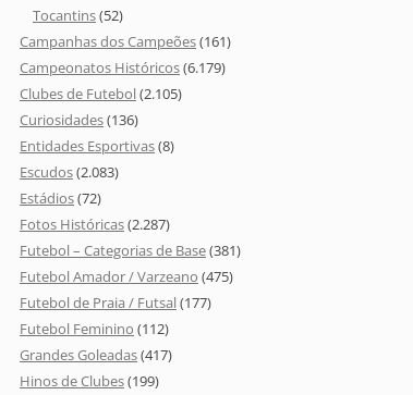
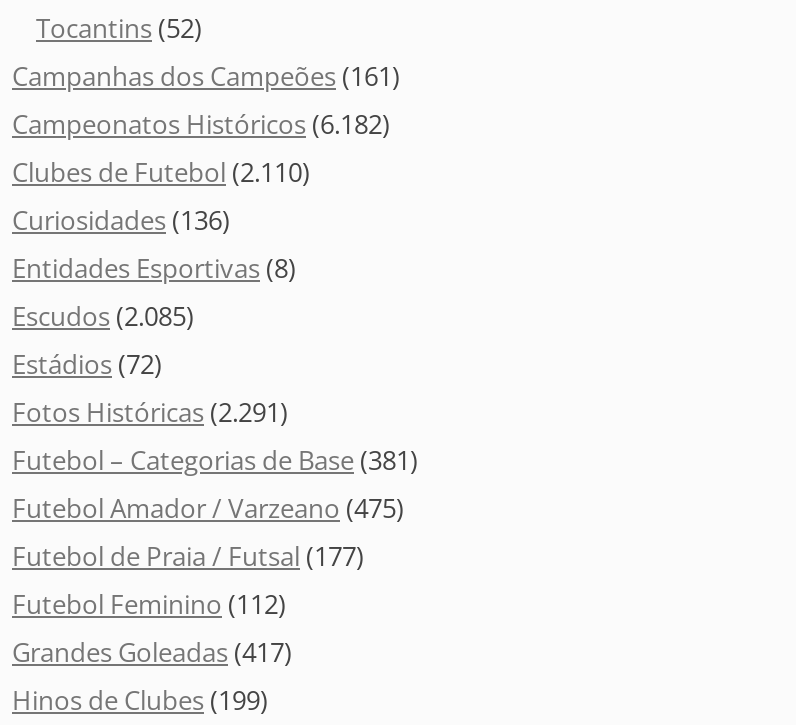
- Campeonatos Históricos (6.179)
+ Campeonatos Históricos (6.182)

- Clubes de Futebol (2.105)
+ Clubes de Futebol (2.110)

- Escudos (2.083)
+ Escudos (2.085)

- Fotos Históricas (2.287)
+ Fotos Históricas (2.291)
